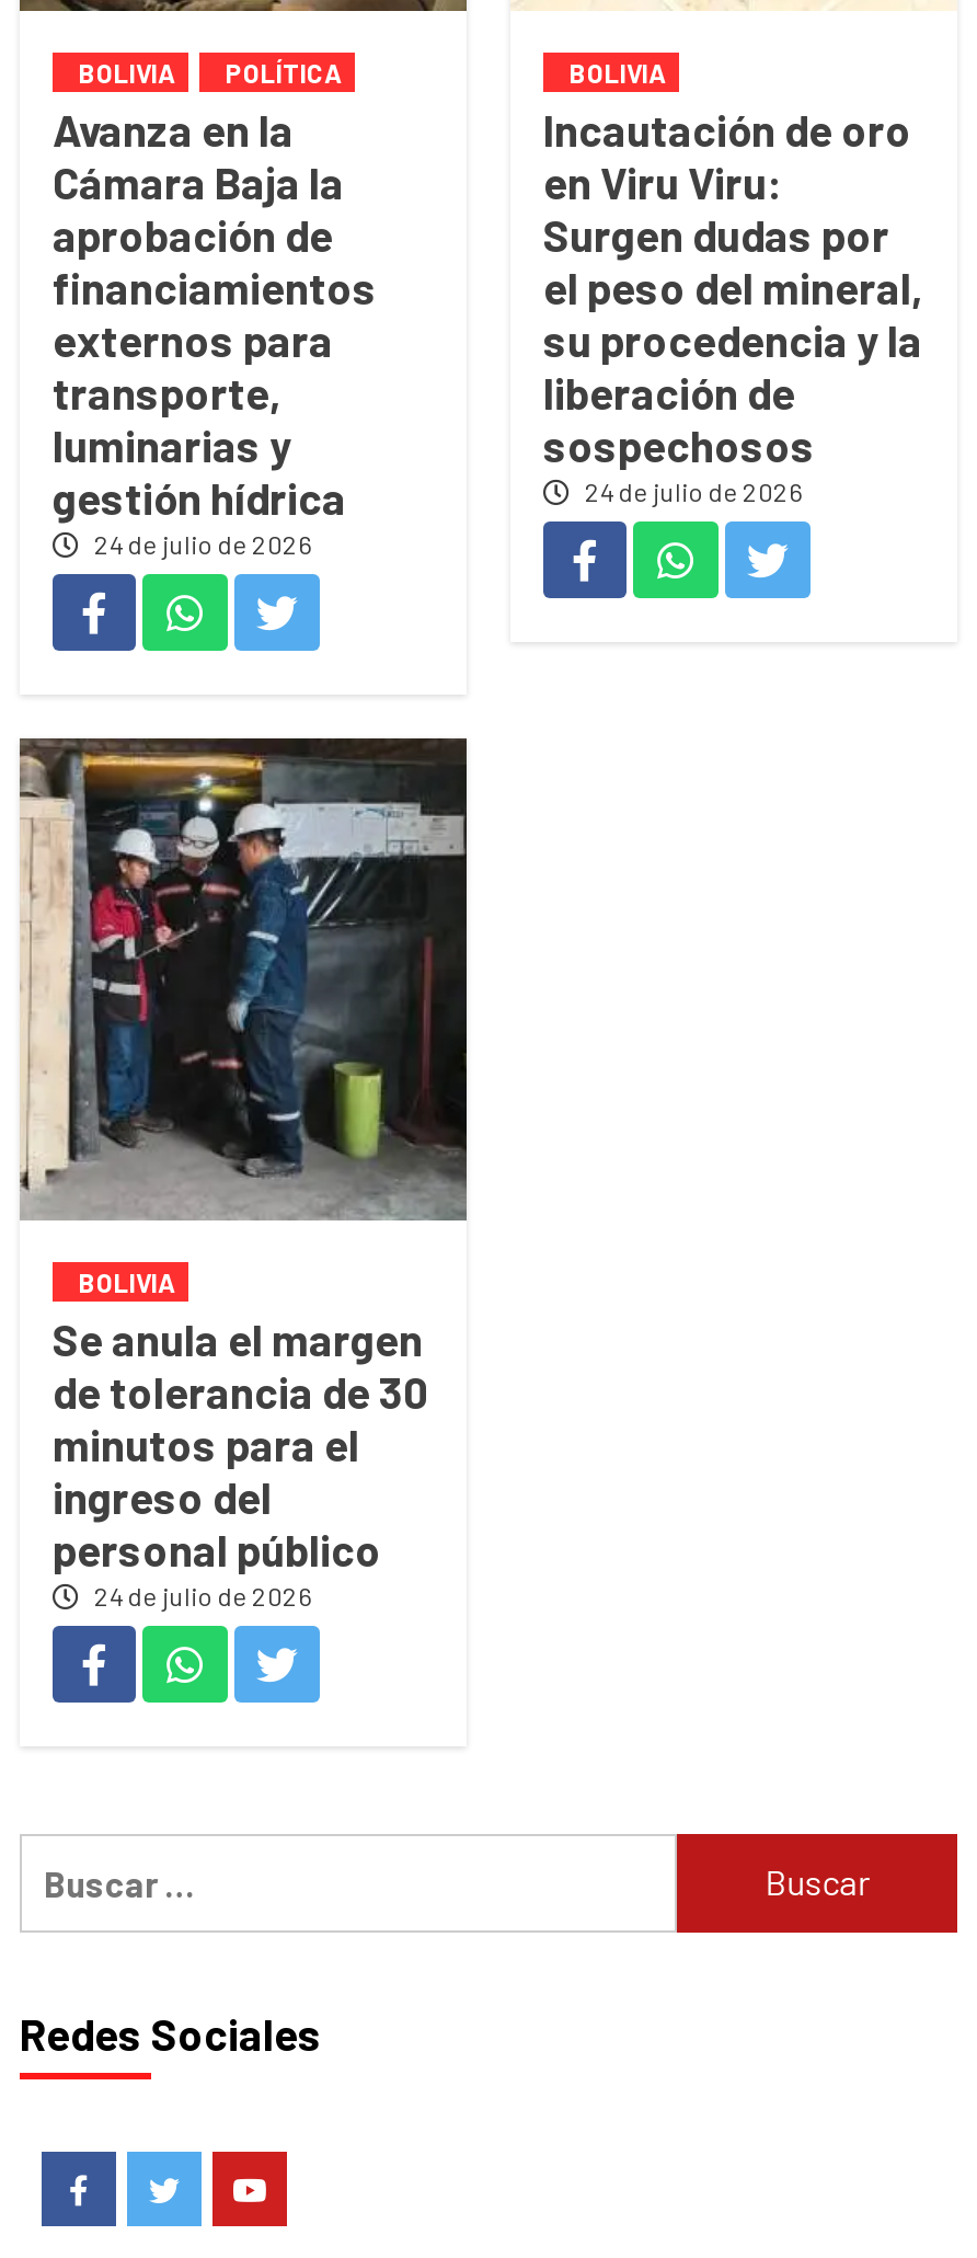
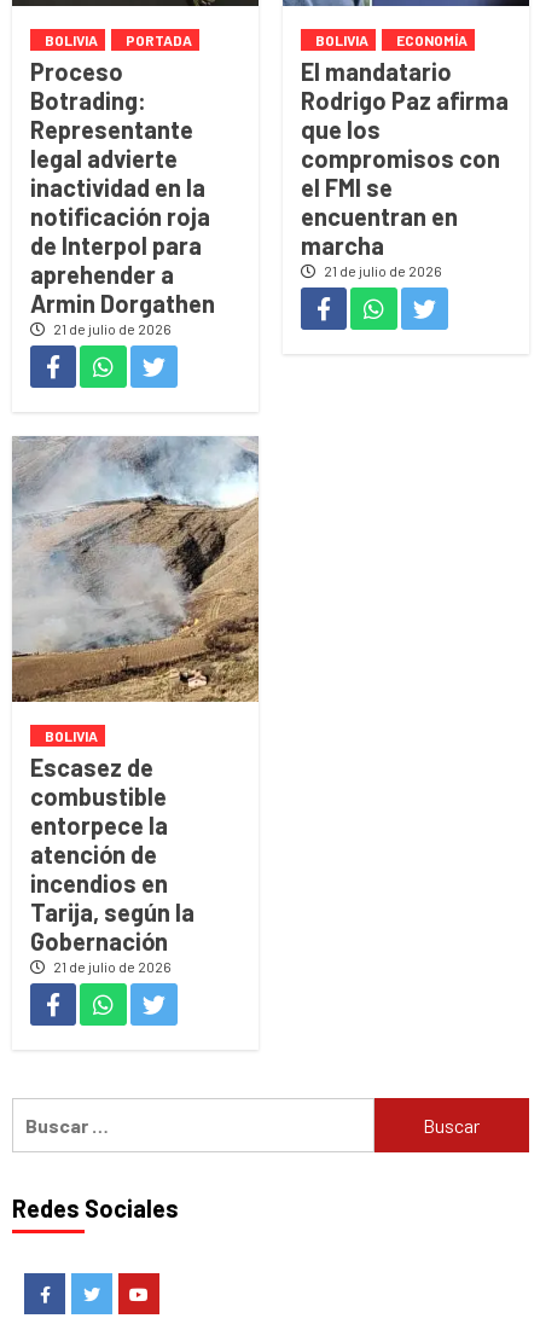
- POLÍTICA
- Avanza en la
- Cámara Baja la
- aprobación de
- financiamientos
- externos para
- transporte,
- luminarias y
- gestión hídrica
- 24 de julio de 2026
+ PORTADA
+ Proceso
+ Botrading:
+ Representante
+ legal advierte
+ inactividad en la
+ notificación roja
+ de Interpol para
+ aprehender a
+ Armin Dorgathen
+ 21 de julio de 2026

- Incautación de oro
- en Viru Viru:
- Surgen dudas por
- el peso del mineral,
- su procedencia y la
- liberación de
- sospechosos
- 24 de julio de 2026
+ ECONOMÍA
+ El mandatario
+ Rodrigo Paz afirma
+ que los
+ compromisos con
+ el FMI se
+ encuentran en
+ marcha
+ 21 de julio de 2026

- [image]
+ [image]

- Se anula el margen
- de tolerancia de 30
- minutos para el
- ingreso del
- personal público
- 24 de julio de 2026
+ Escasez de
+ combustible
+ entorpece la
+ atención de
+ incendios en
+ Tarija, según la
+ Gobernación
+ 21 de julio de 2026
